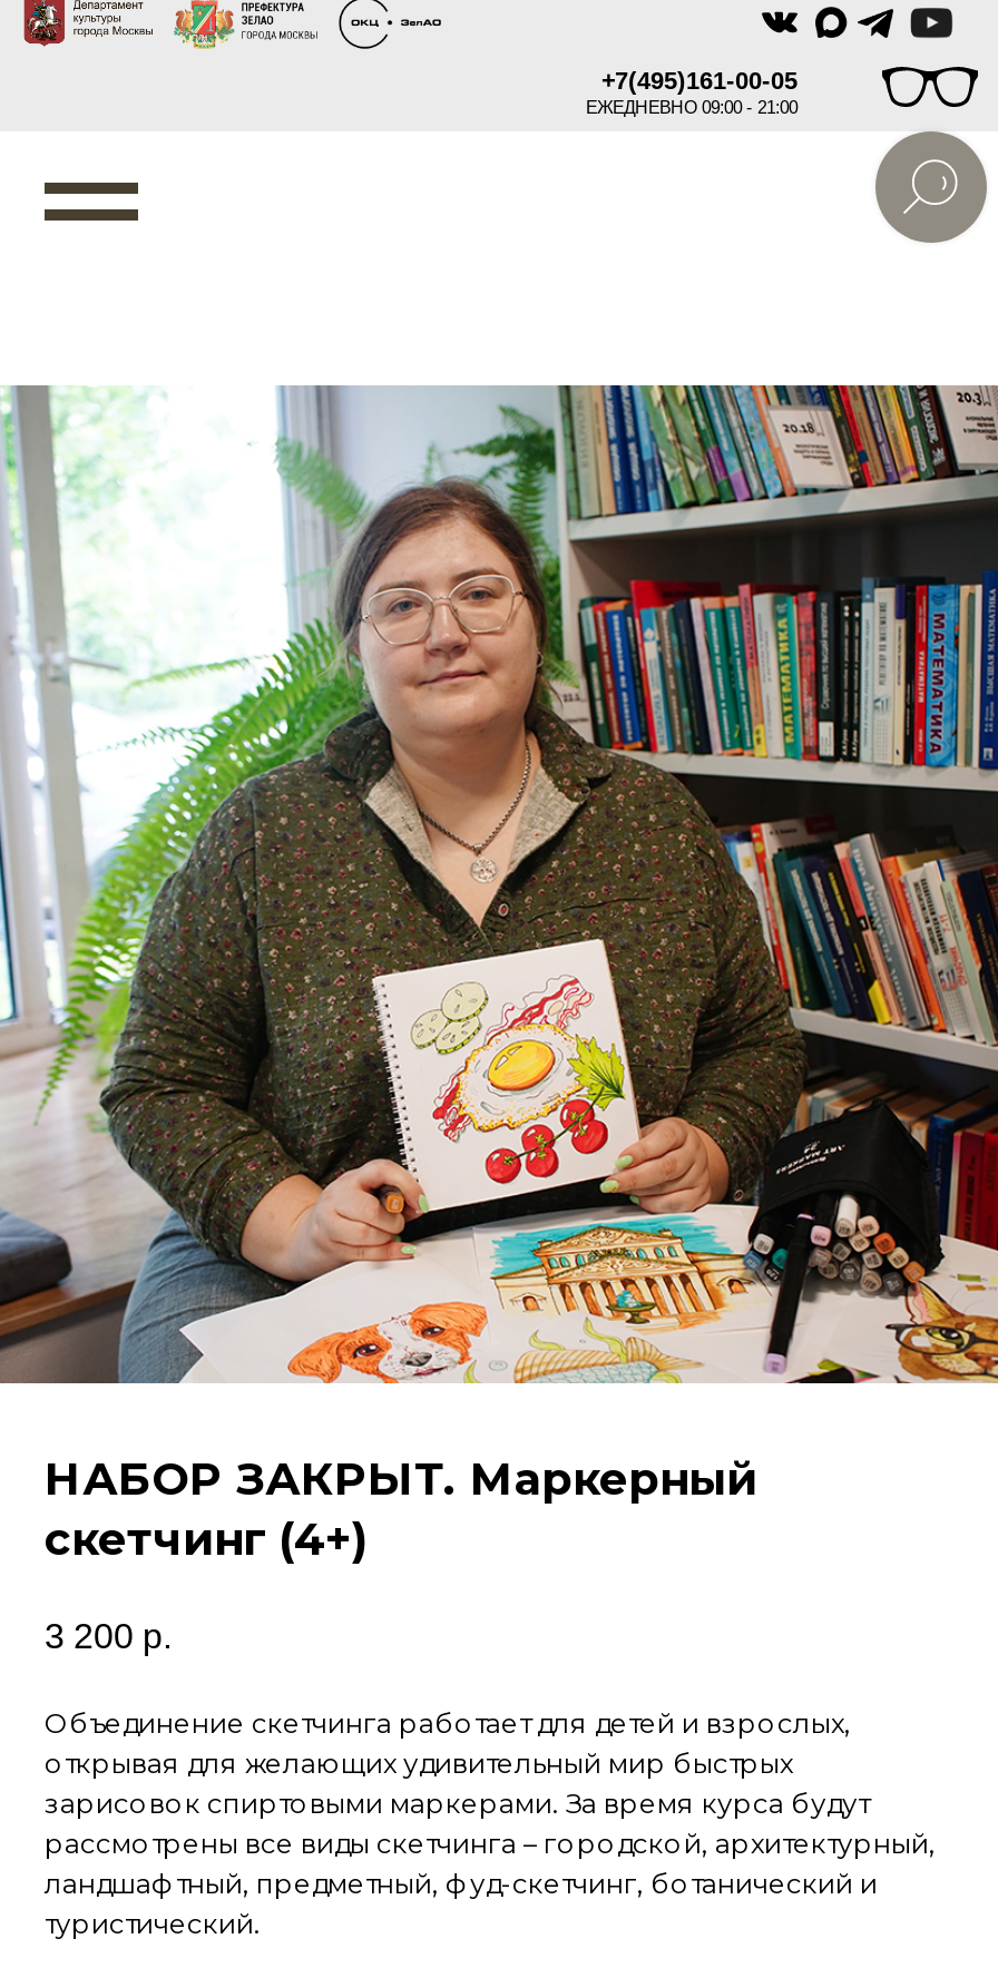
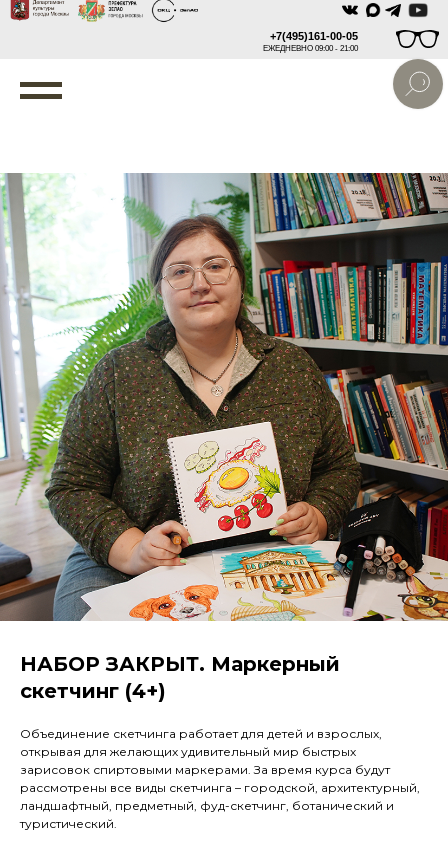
- 3 200 р.
